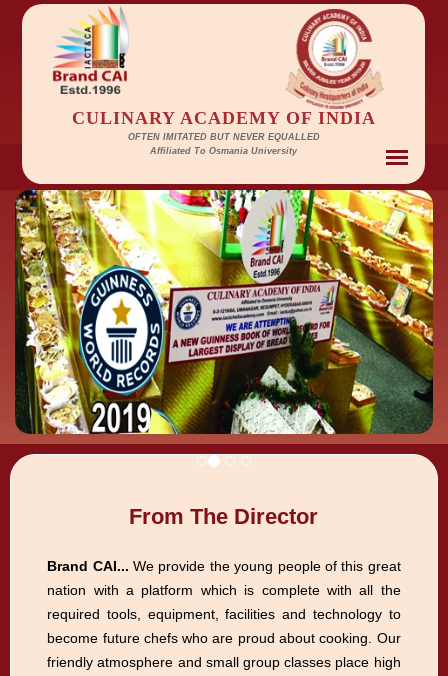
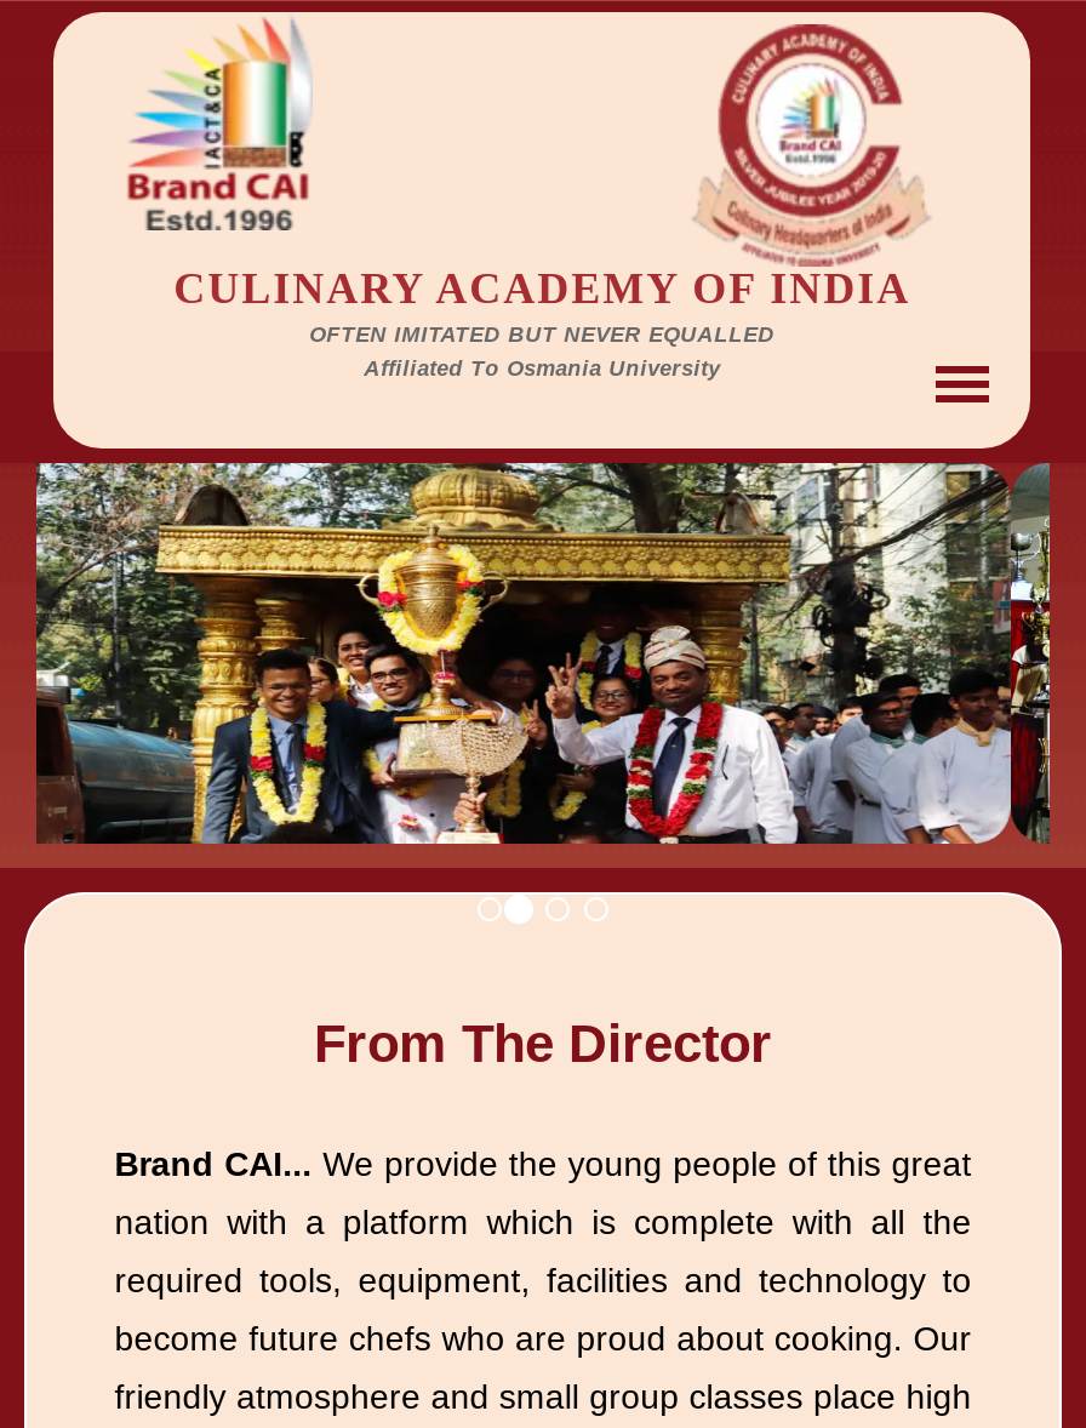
- [image]
+ [image]
